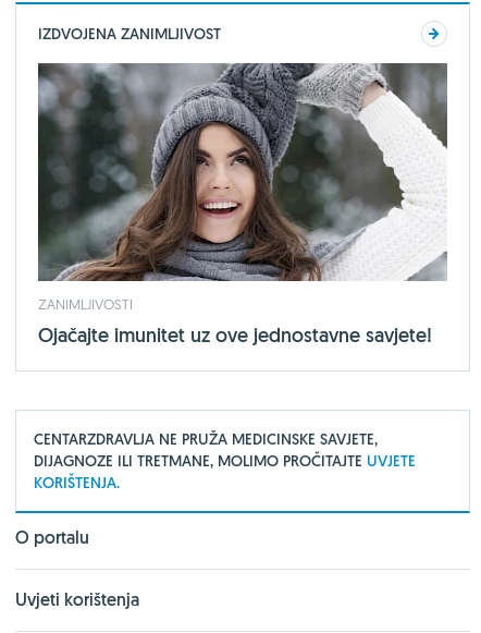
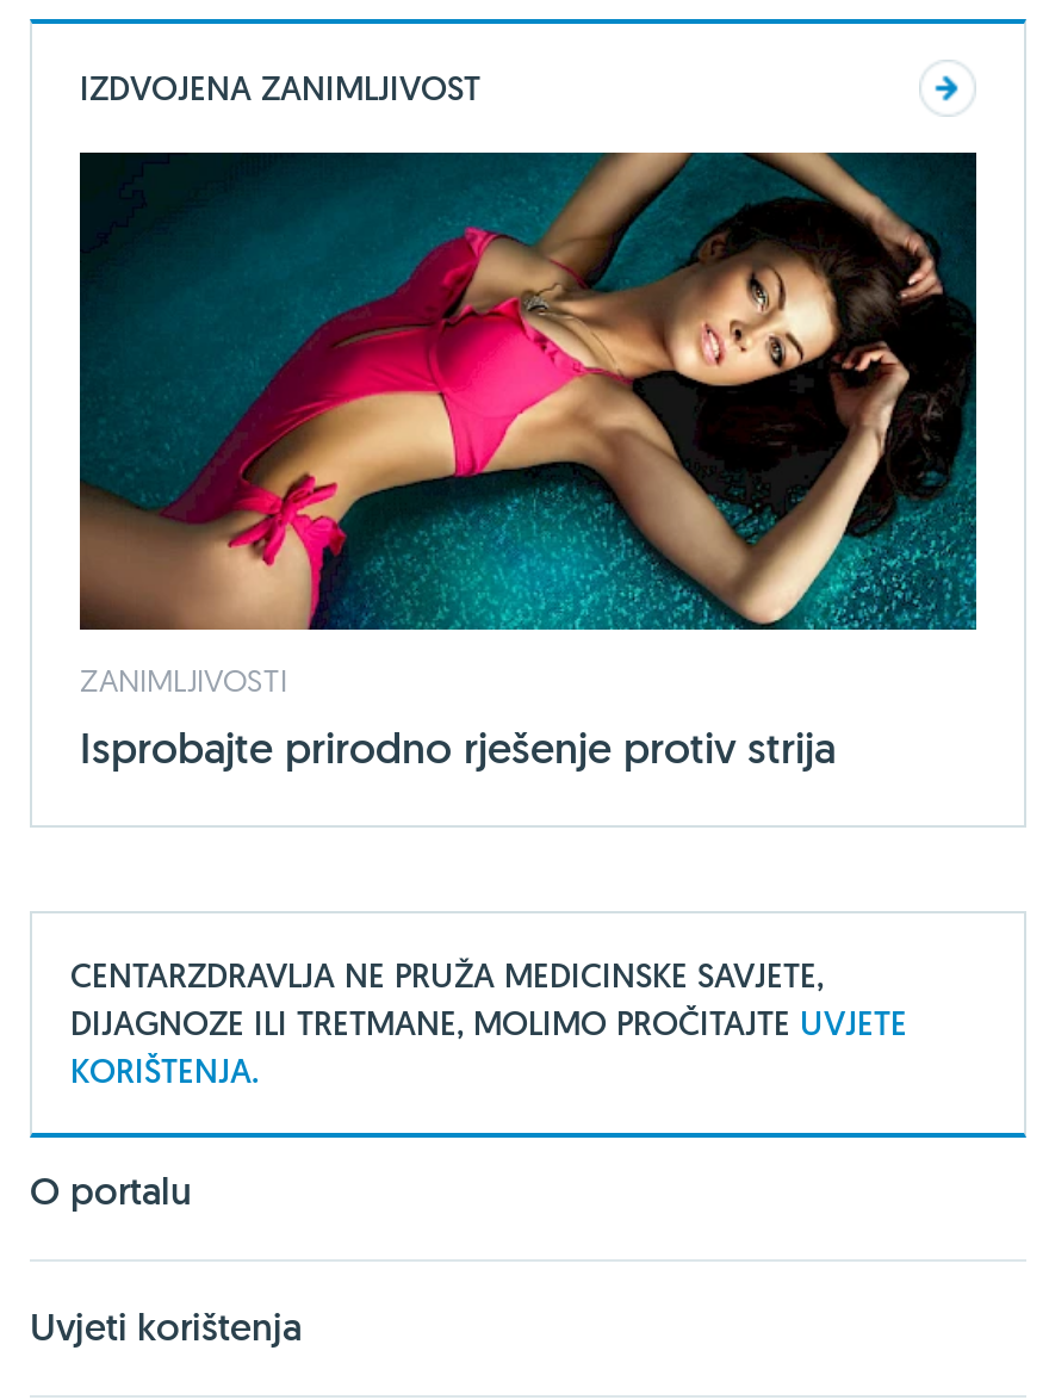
- [image]
- Ojačajte imunitet uz ove jednostavne savjete!
+ [image]
+ Isprobajte prirodno rješenje protiv strija
